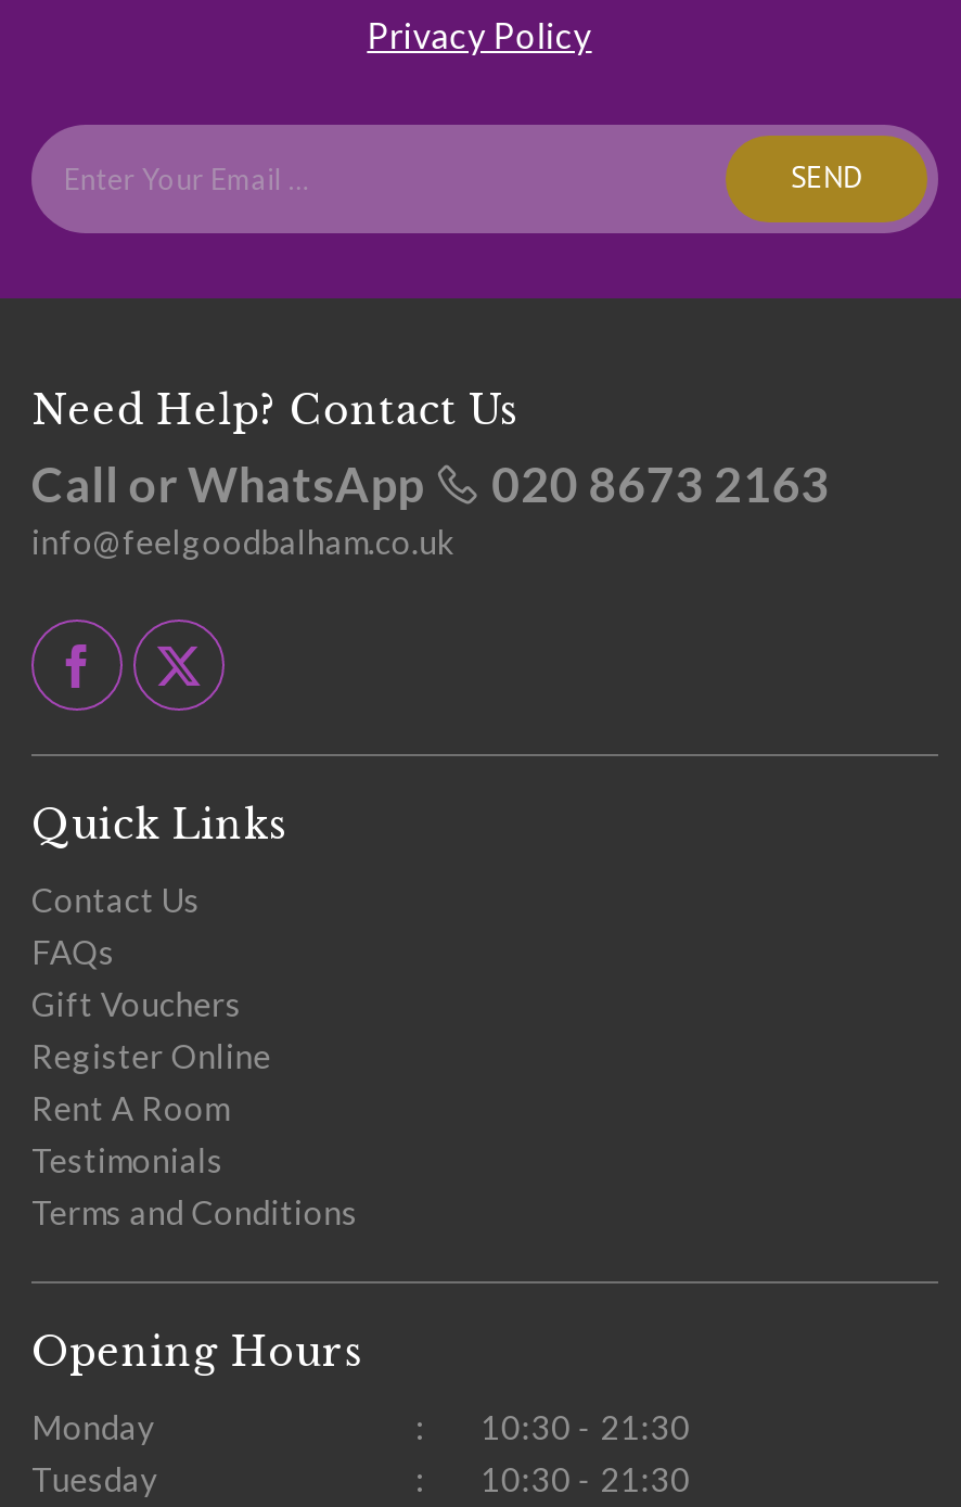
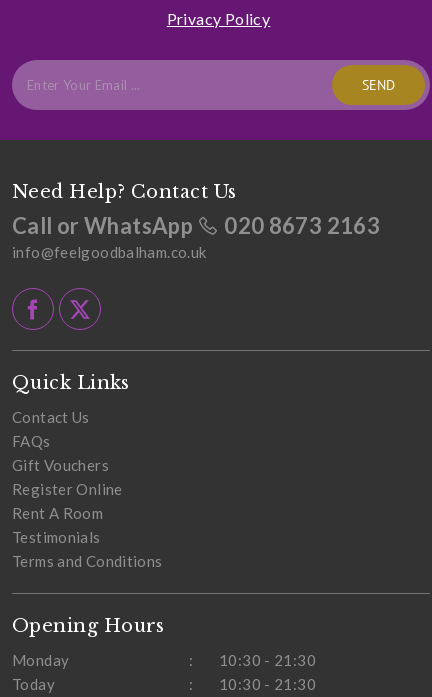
- Tuesday
+ Today
